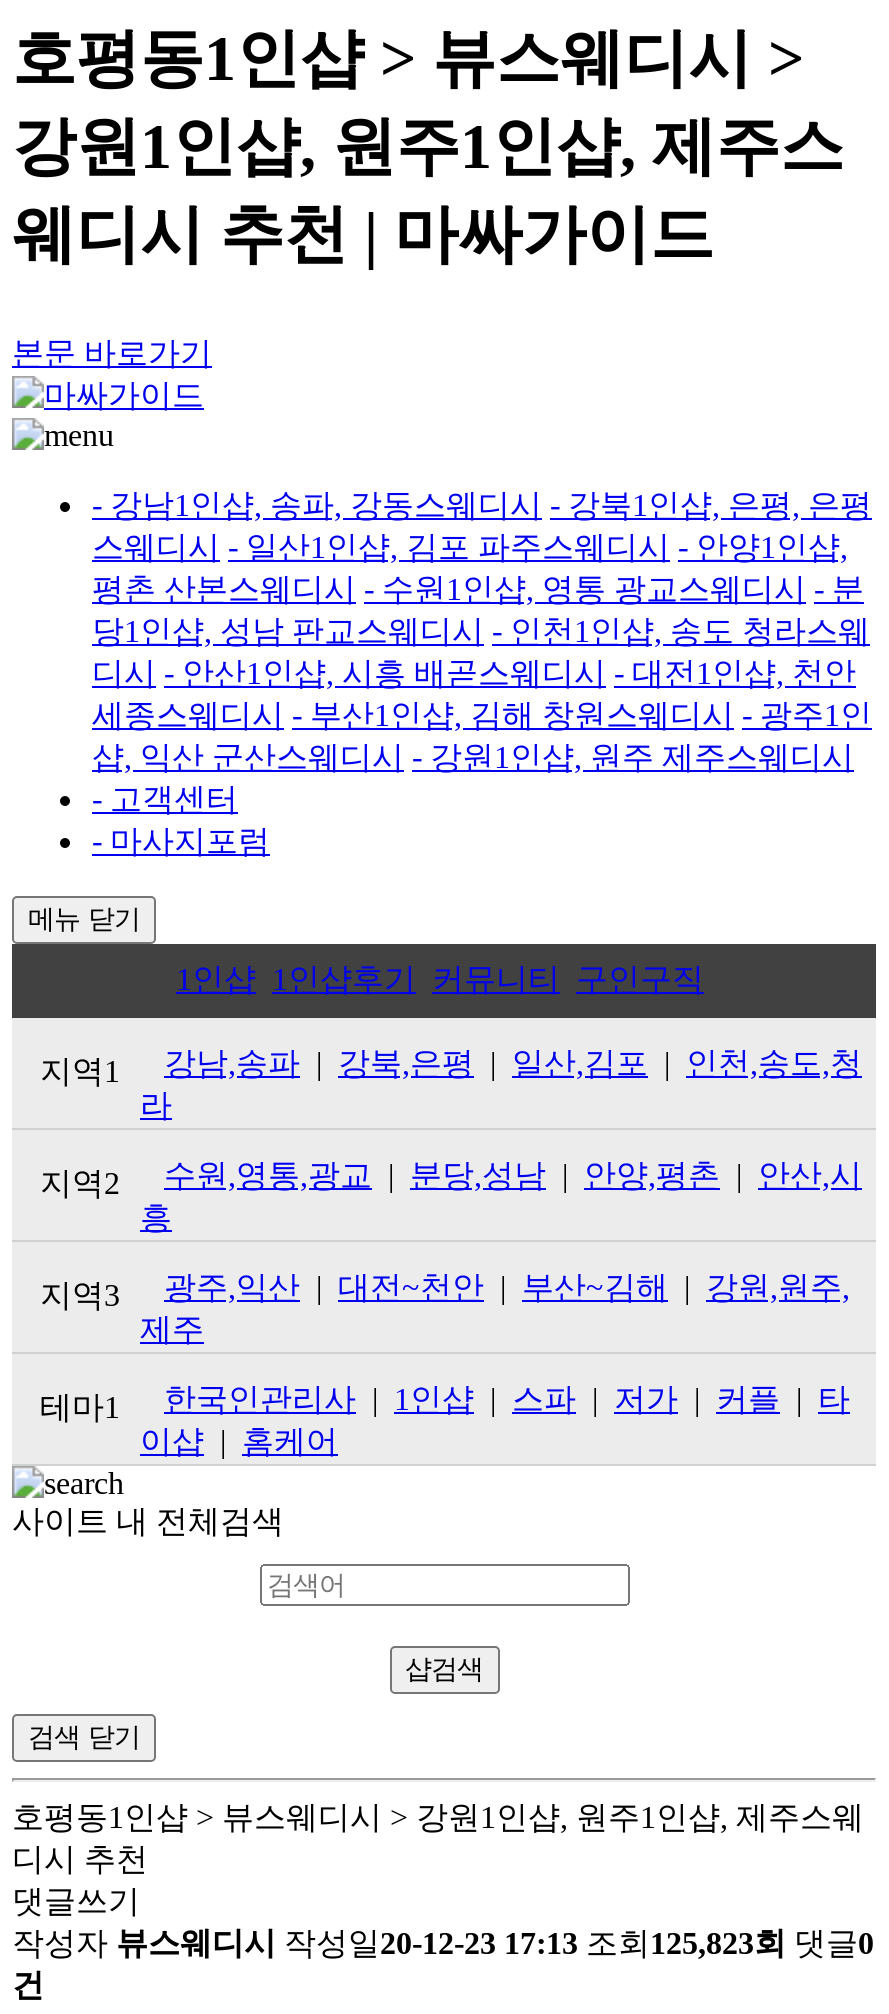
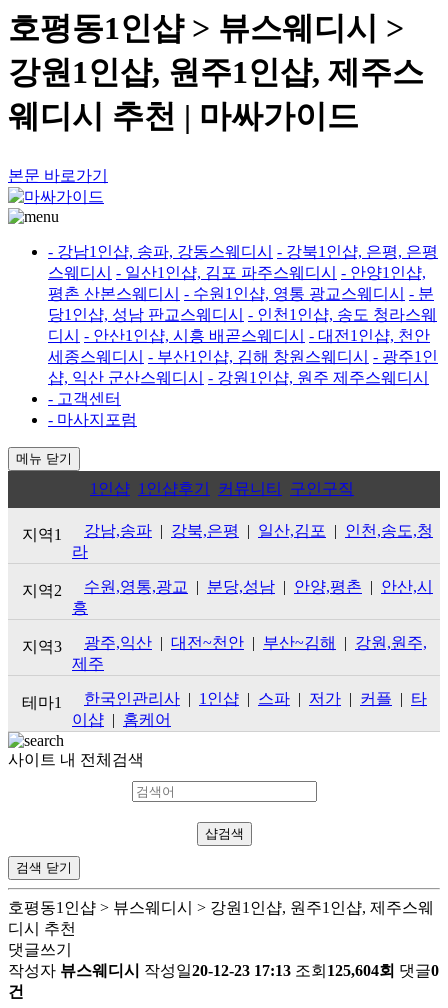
- 작성자 뷰스웨디시 작성일 20-12-23 17:13 조회 125,823회 댓글0
+ 작성자 뷰스웨디시 작성일 20-12-23 17:13 조회 125,604회 댓글0
